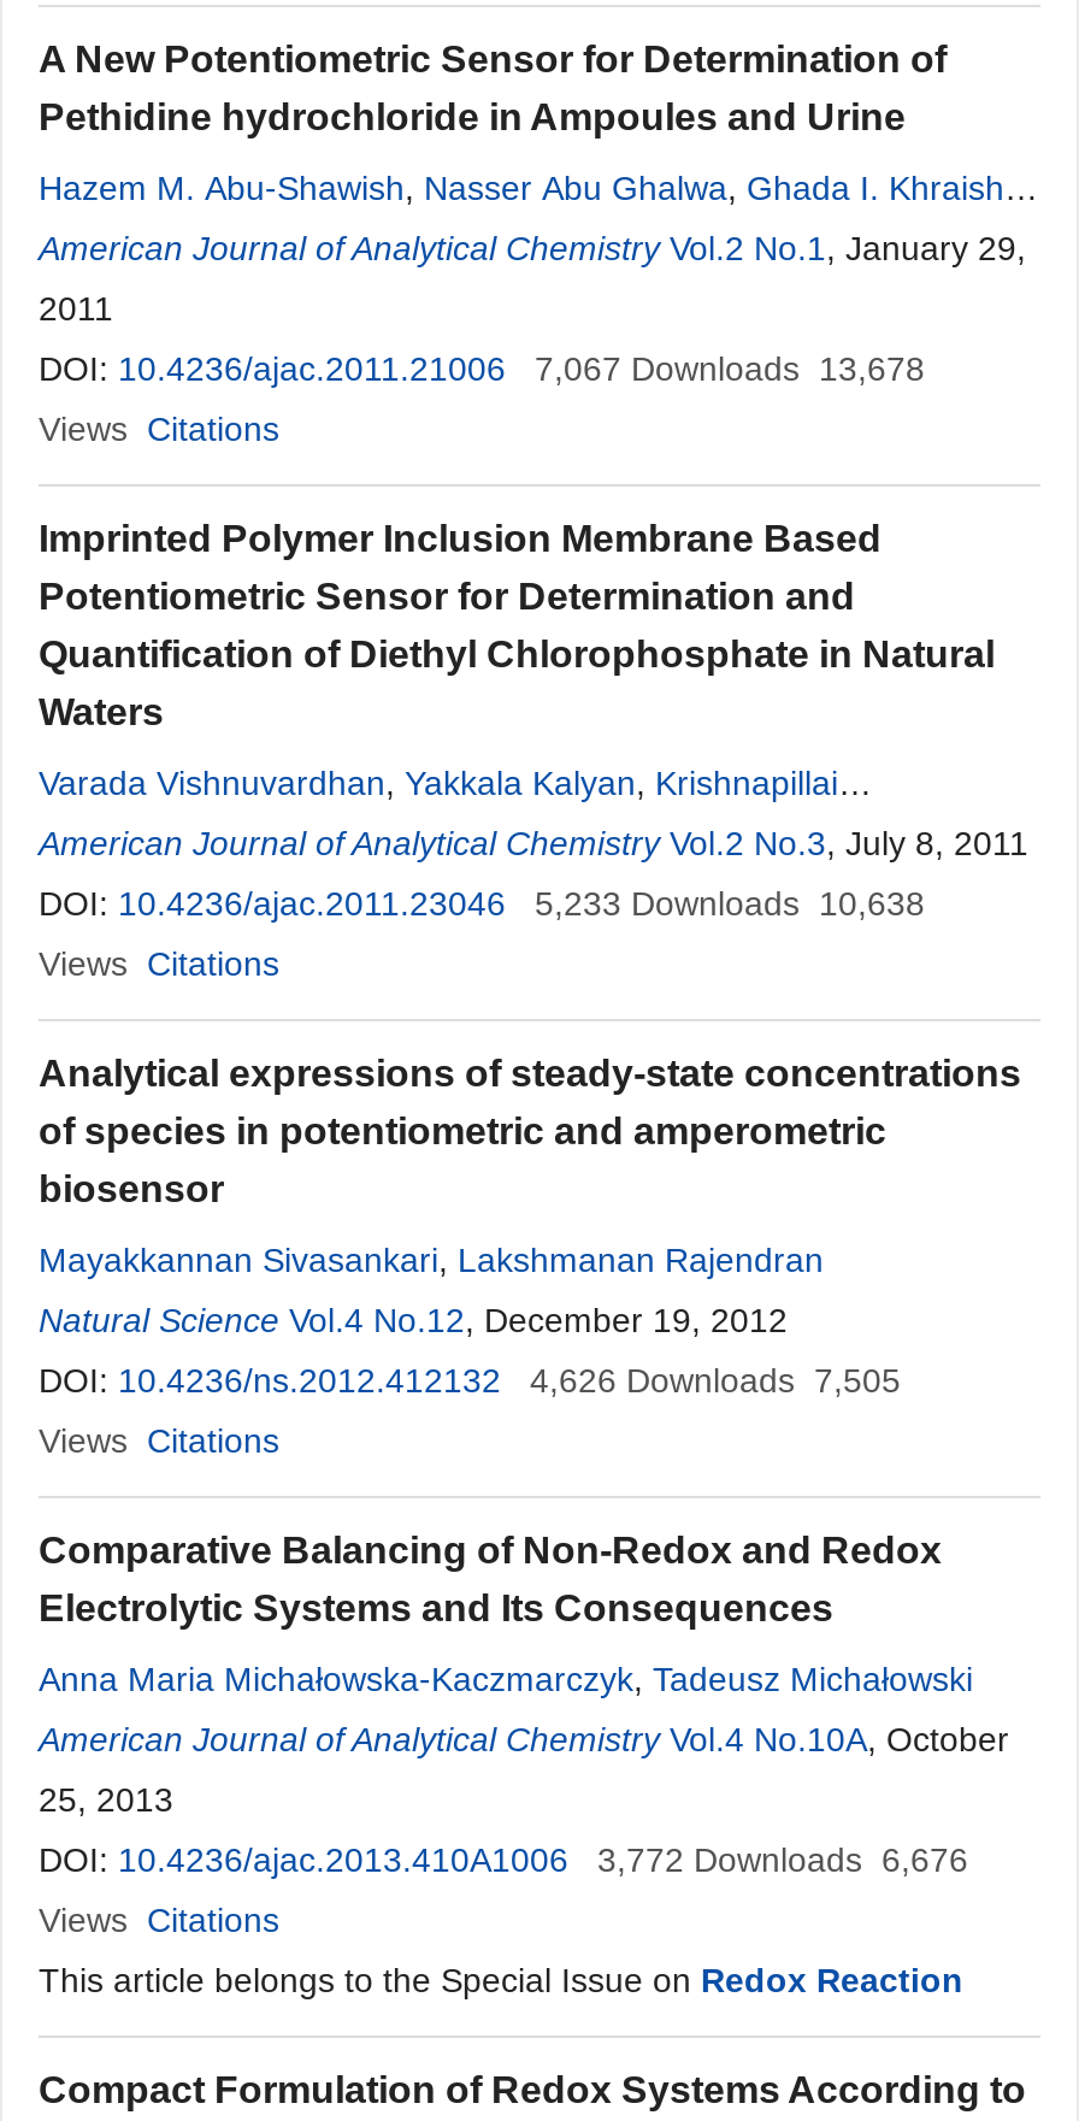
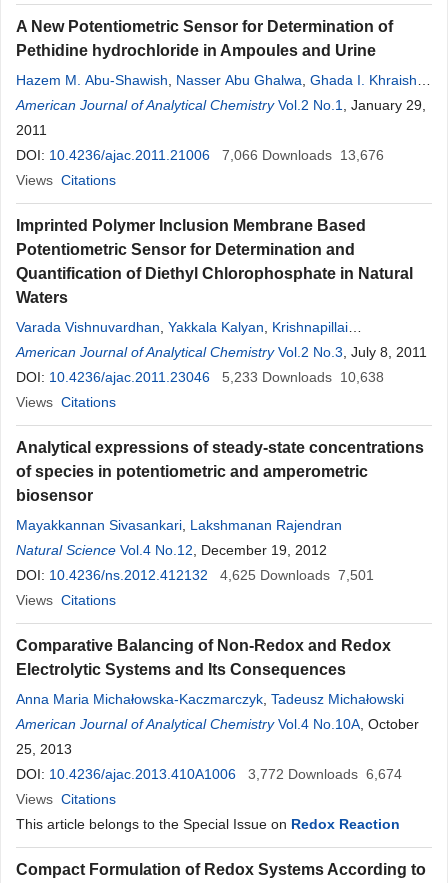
- DOI: 10.4236/ajac.2011.21006 7,067 Downloads 13,678
+ DOI: 10.4236/ajac.2011.21006 7,066 Downloads 13,676

- DOI: 10.4236/ns.2012.412132 4,626 Downloads 7,505
+ DOI: 10.4236/ns.2012.412132 4,625 Downloads 7,501

- DOI: 10.4236/ajac.2013.410A1006 3,772 Downloads 6,676
+ DOI: 10.4236/ajac.2013.410A1006 3,772 Downloads 6,674
